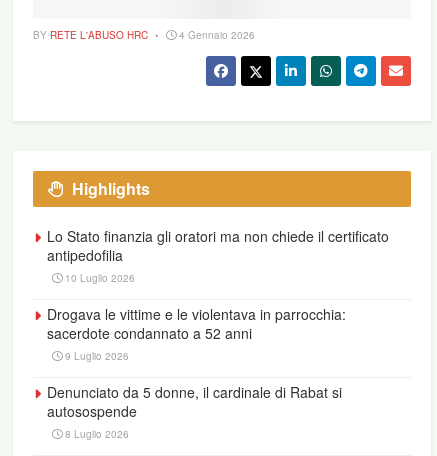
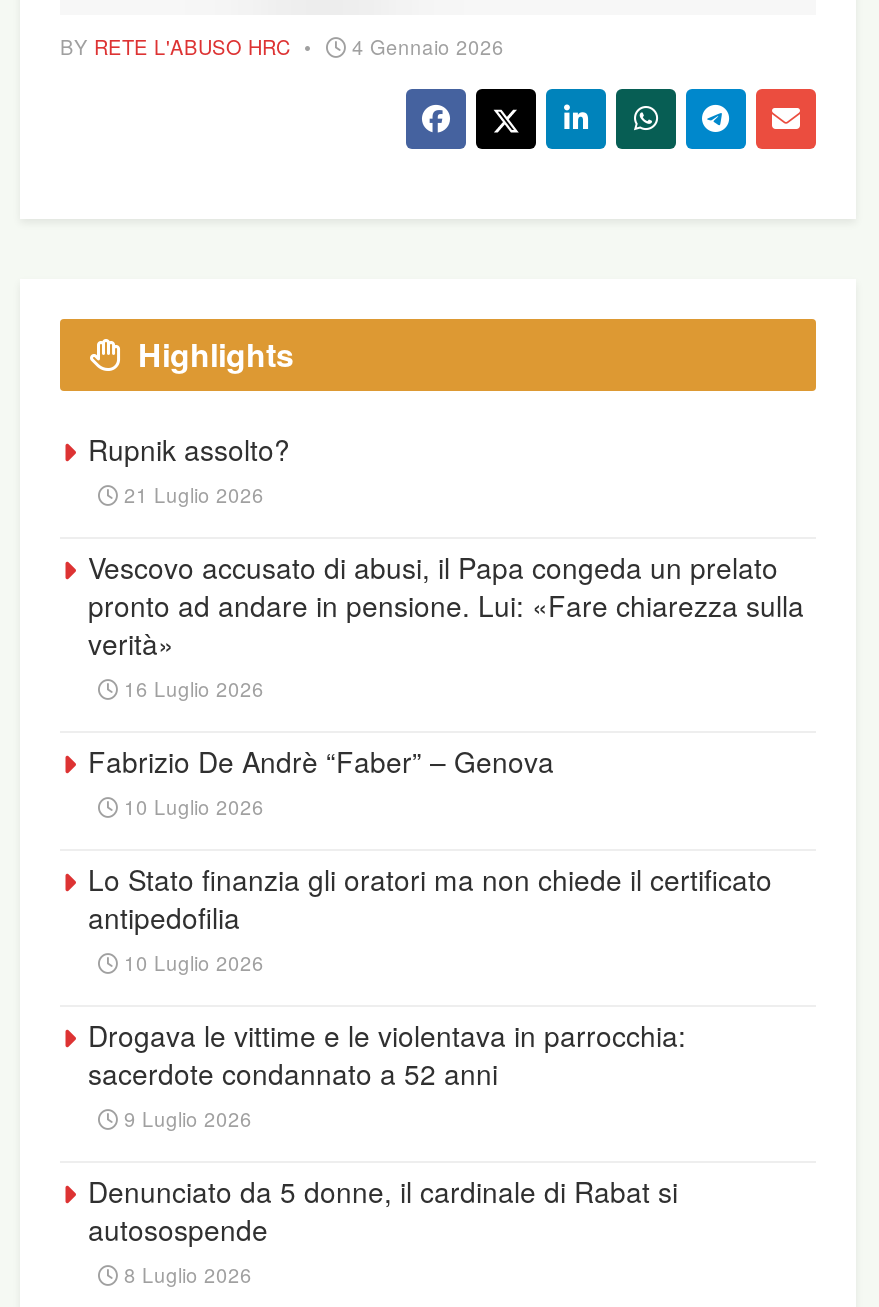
+ Rupnik assolto?
+ 21 Luglio 2026
+ Vescovo accusato di abusi, il Papa congeda un prelato
+ pronto ad andare in pensione. Lui: «Fare chiarezza sulla
+ verità»
+ 16 Luglio 2026
+ Fabrizio De Andrè “Faber” – Genova
+ 10 Luglio 2026
